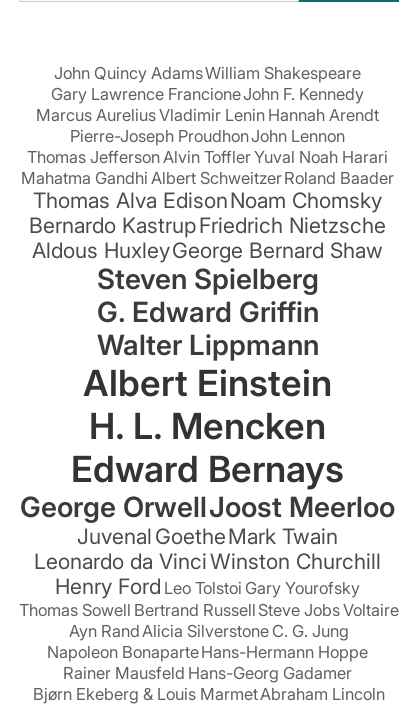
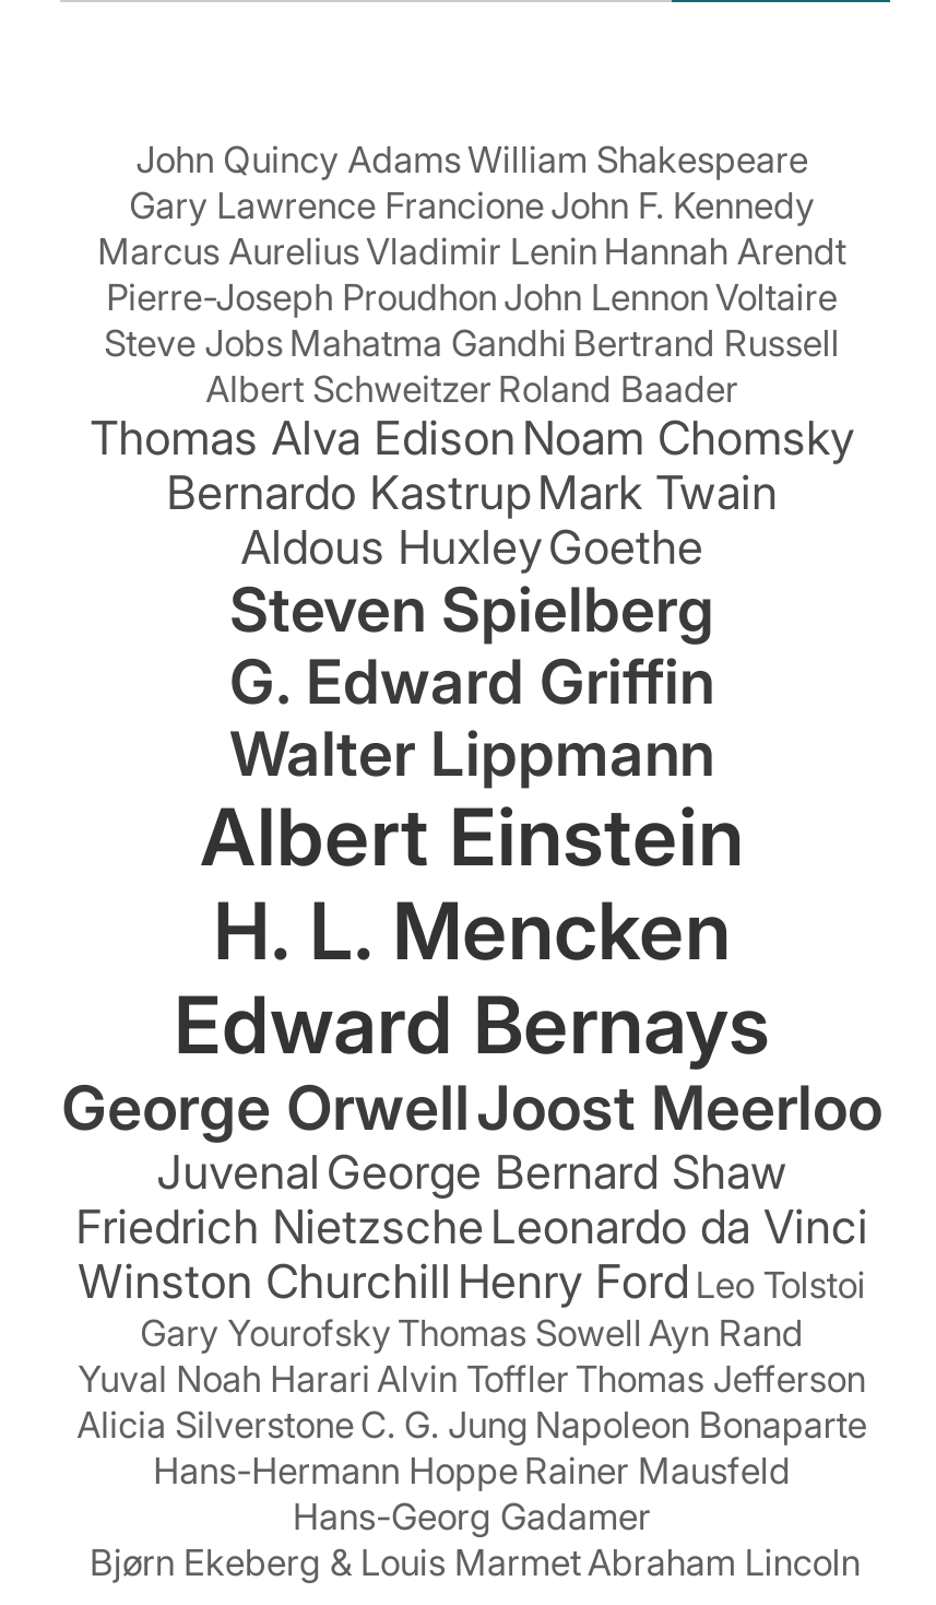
- Pierre-Joseph Proudhon John Lennon
- Thomas Jefferson Alvin Toffler Yuval Noah Harari
- Mahatma Gandhi Albert Schweitzer Roland Baader
+ Pierre-Joseph Proudhon John Lennon Voltaire
+ Steve Jobs Mahatma Gandhi Bertrand Russell
+ Albert Schweitzer Roland Baader

- Bernardo Kastrup Friedrich Nietzsche
- Aldous Huxley George Bernard Shaw
+ Bernardo Kastrup Mark Twain
+ Aldous Huxley Goethe

- Juvenal Goethe Mark Twain
- Leonardo da Vinci Winston Churchill
- Henry Ford Leo Tolstoi Gary Yourofsky
- Thomas Sowell Bertrand Russell Steve Jobs Voltaire
- Ayn Rand Alicia Silverstone C. G. Jung
- Napoleon Bonaparte Hans-Hermann Hoppe
- Rainer Mausfeld Hans-Georg Gadamer
+ Juvenal George Bernard Shaw
+ Friedrich Nietzsche Leonardo da Vinci
+ Winston Churchill Henry Ford Leo Tolstoi
+ Gary Yourofsky Thomas Sowell Ayn Rand
+ Yuval Noah Harari Alvin Toffler Thomas Jefferson
+ Alicia Silverstone C. G. Jung Napoleon Bonaparte
+ Hans-Hermann Hoppe Rainer Mausfeld
+ Hans-Georg Gadamer
